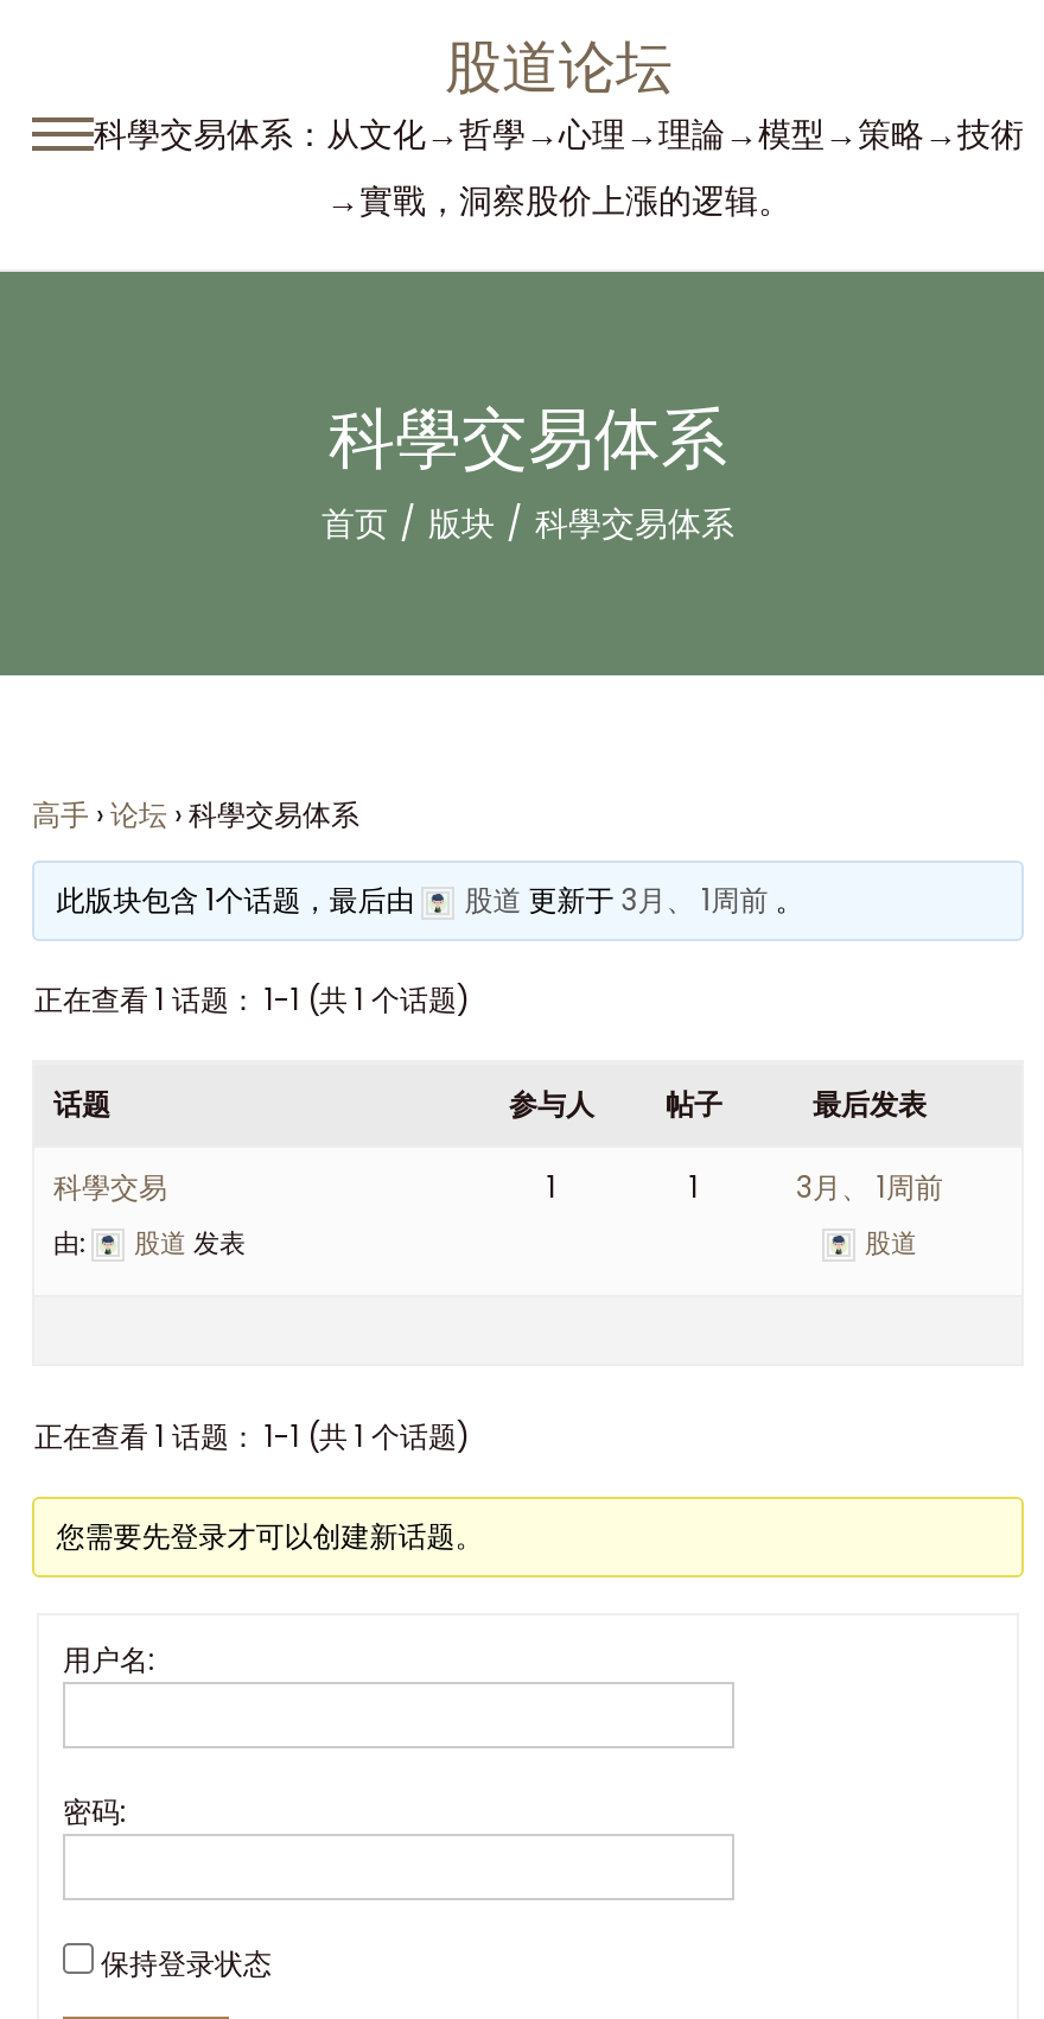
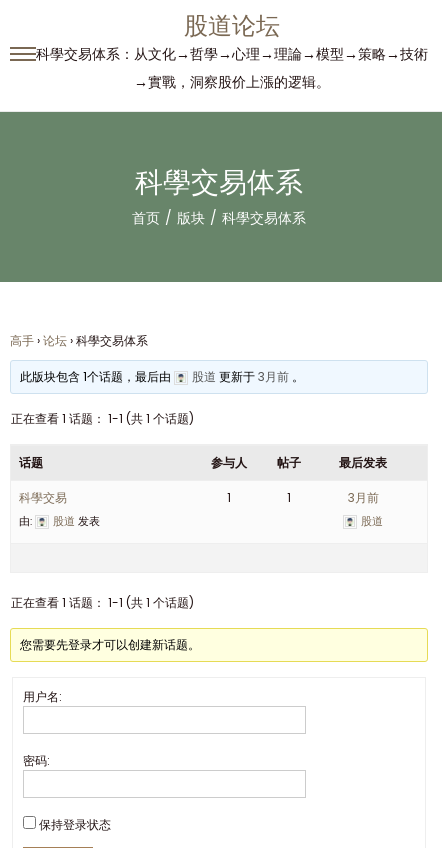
- 股道更新于3月、 1周前。
+ 股道更新于3月前。

- 3月、 1周前
+ 3月前
